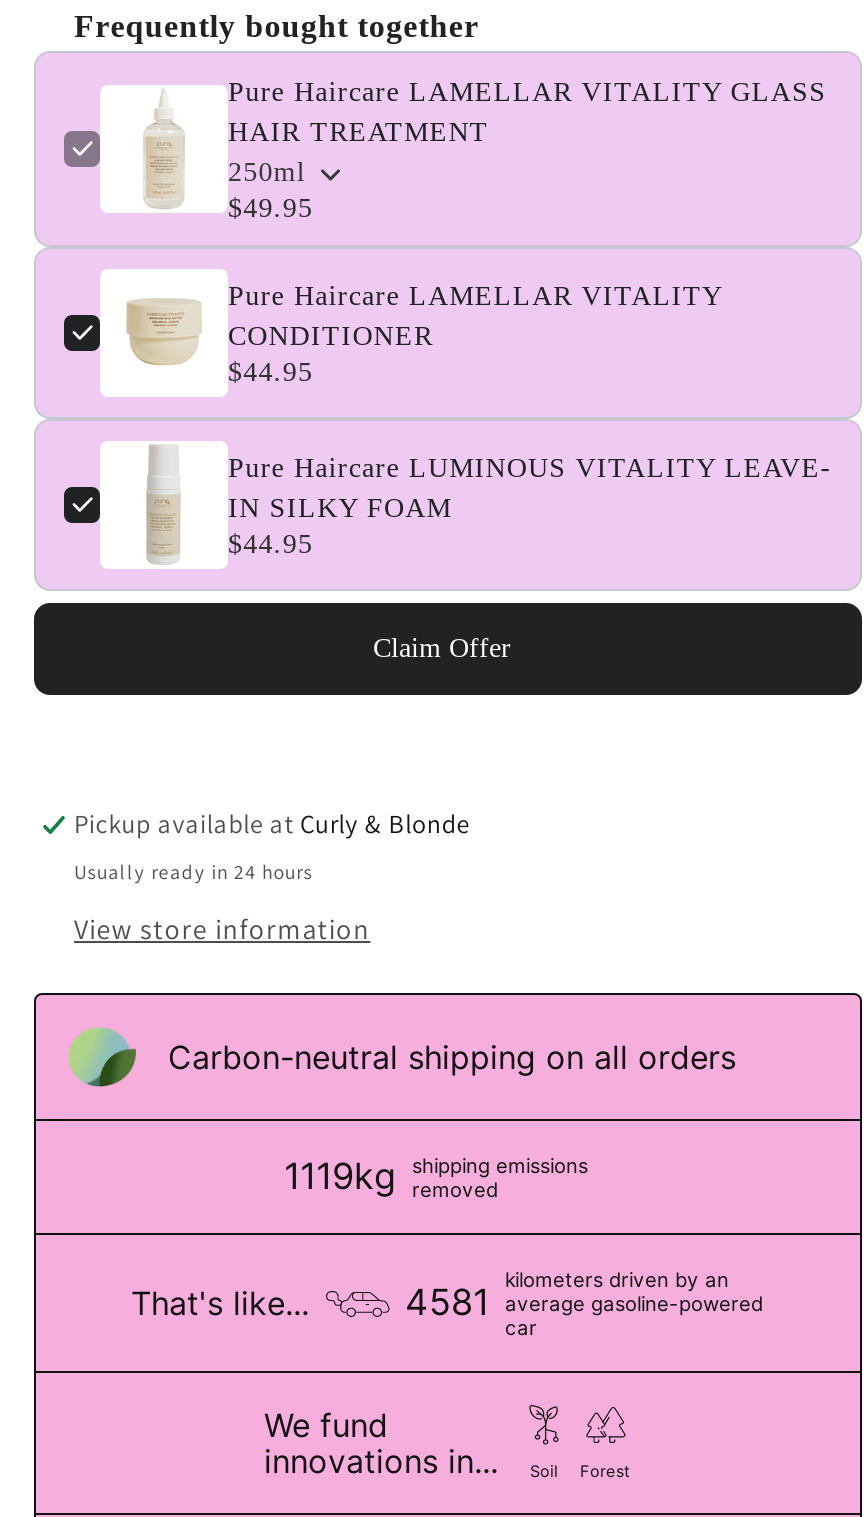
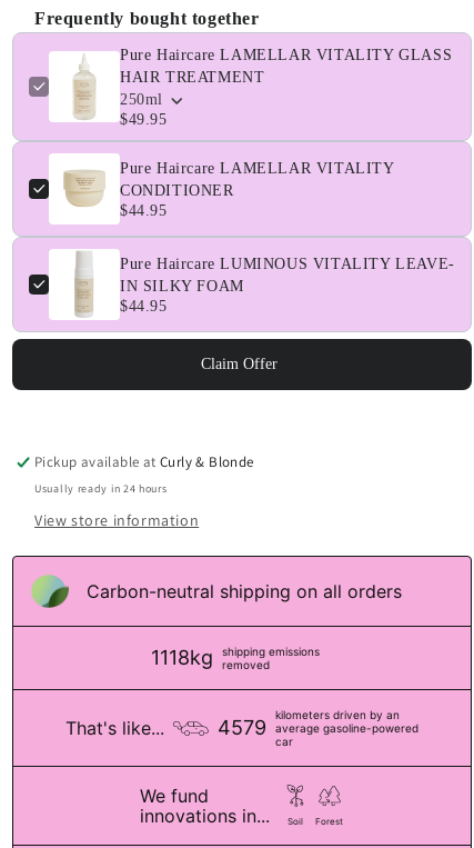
- 1119kg shipping emissions removed
+ 1118kg shipping emissions removed

- 4581 average gasoline-powered
+ 4579 average gasoline-powered
